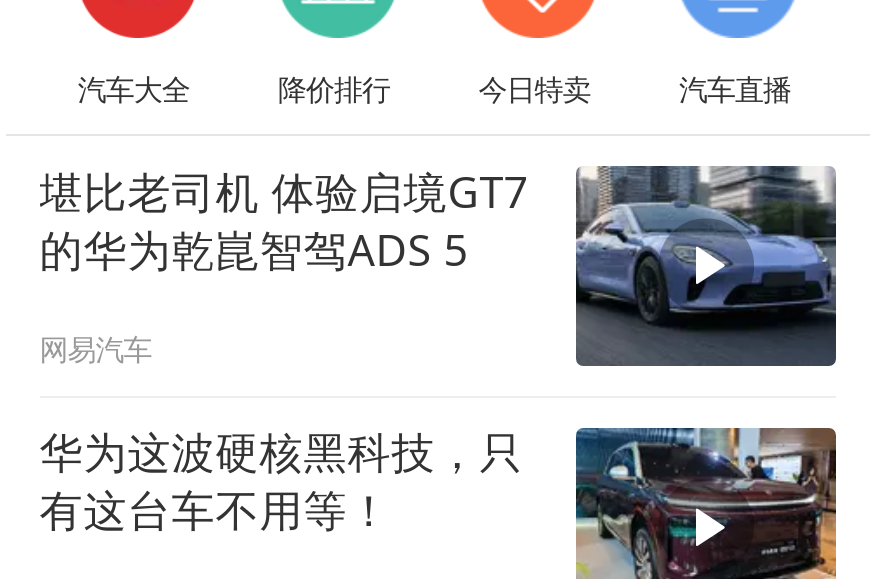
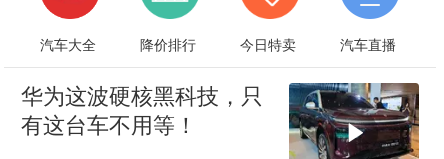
- [image]
- 堪比老司机 体验启境GT7
- 的华为乾崑智驾ADS 5
- 网易汽车
